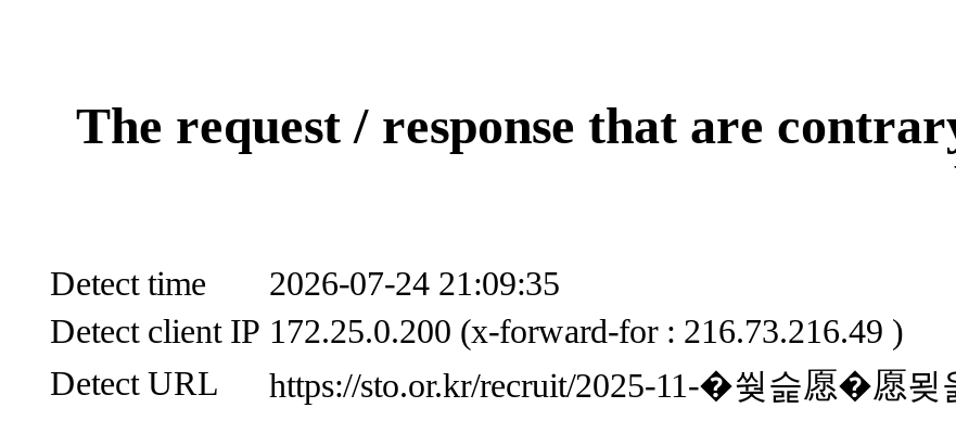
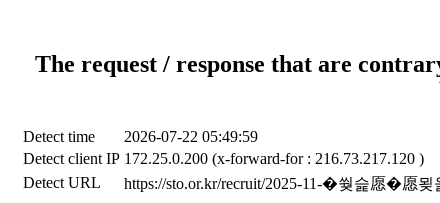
- Detect time 2026-07-24 21:09:35
+ Detect time 2026-07-22 05:49:59

- Detect client IP 172.25.0.200 (x-forward-for : 216.73.216.49 )
+ Detect client IP 172.25.0.200 (x-forward-for : 216.73.217.120 )
